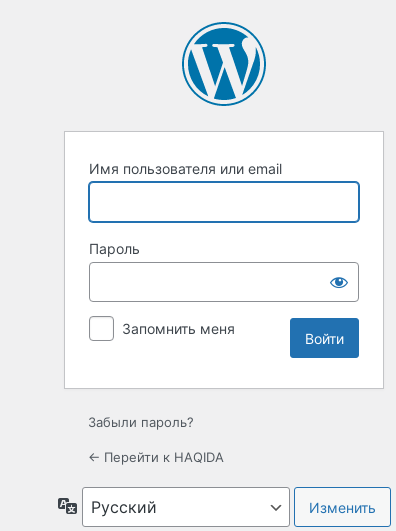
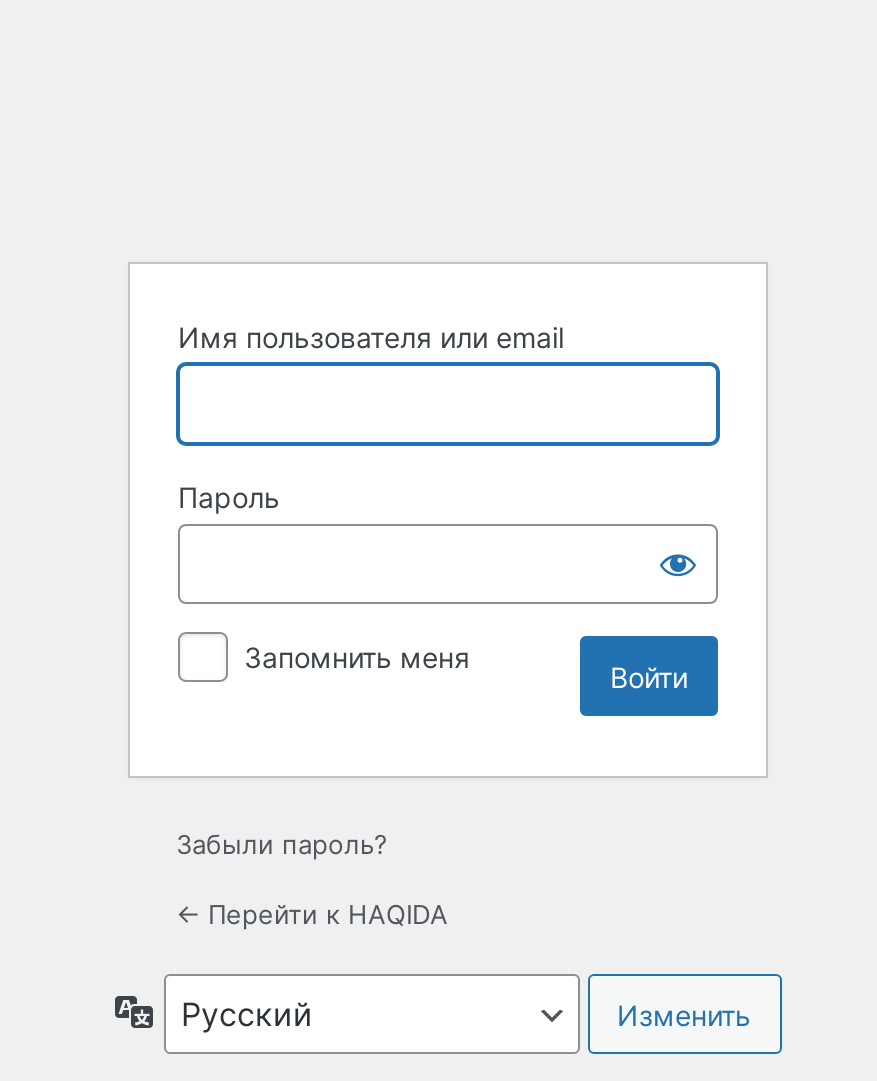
- [image]
